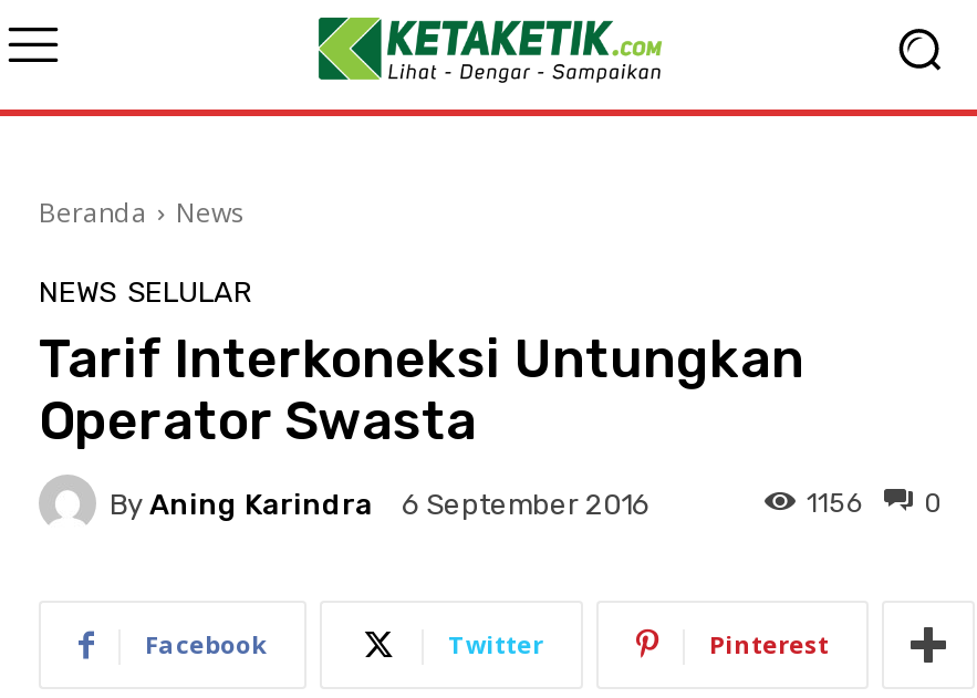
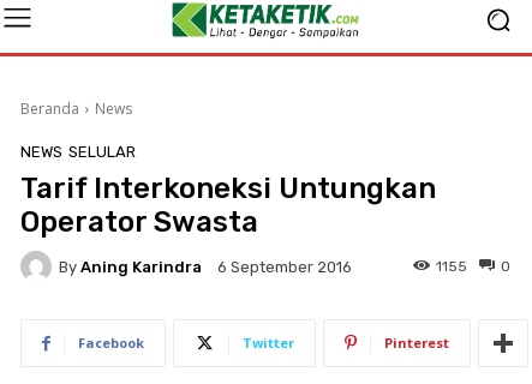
- 1156 0
+ 1155 0
